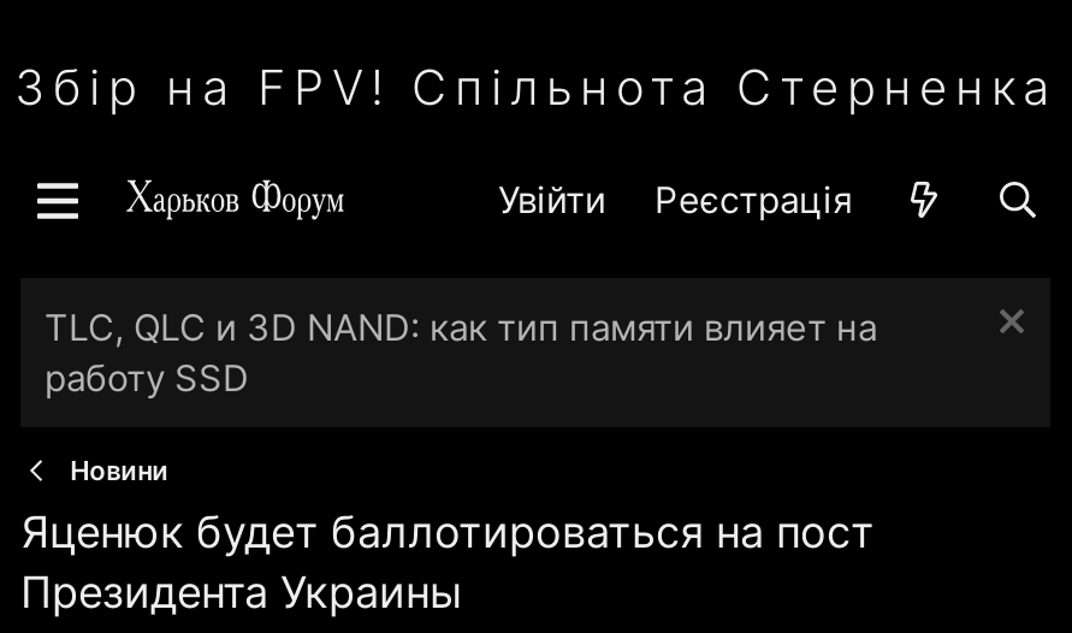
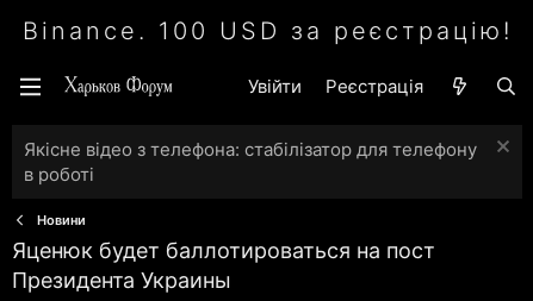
- Збір на FPV! Спільнота Стерненка
+ Binance. 100 USD за реєстрацію!

- TLC, QLC и 3D NAND: как тип памяти влияет на
- работу SSD
+ Якісне відео з телефона: стабілізатор для телефону
+ в роботі
